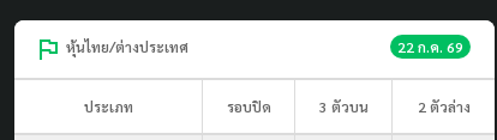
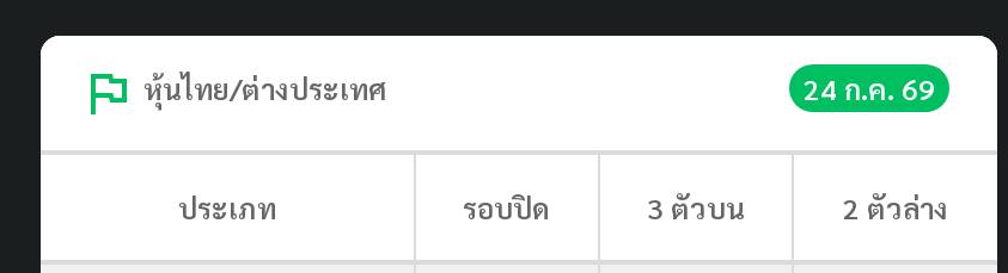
- 22 ก.ค. 69
+ 24 ก.ค. 69
